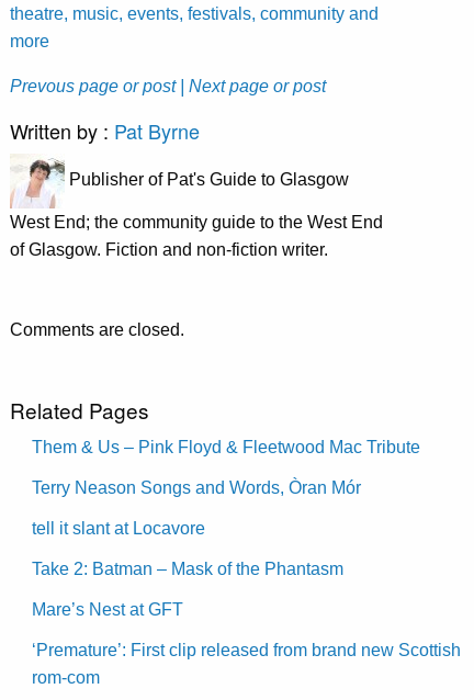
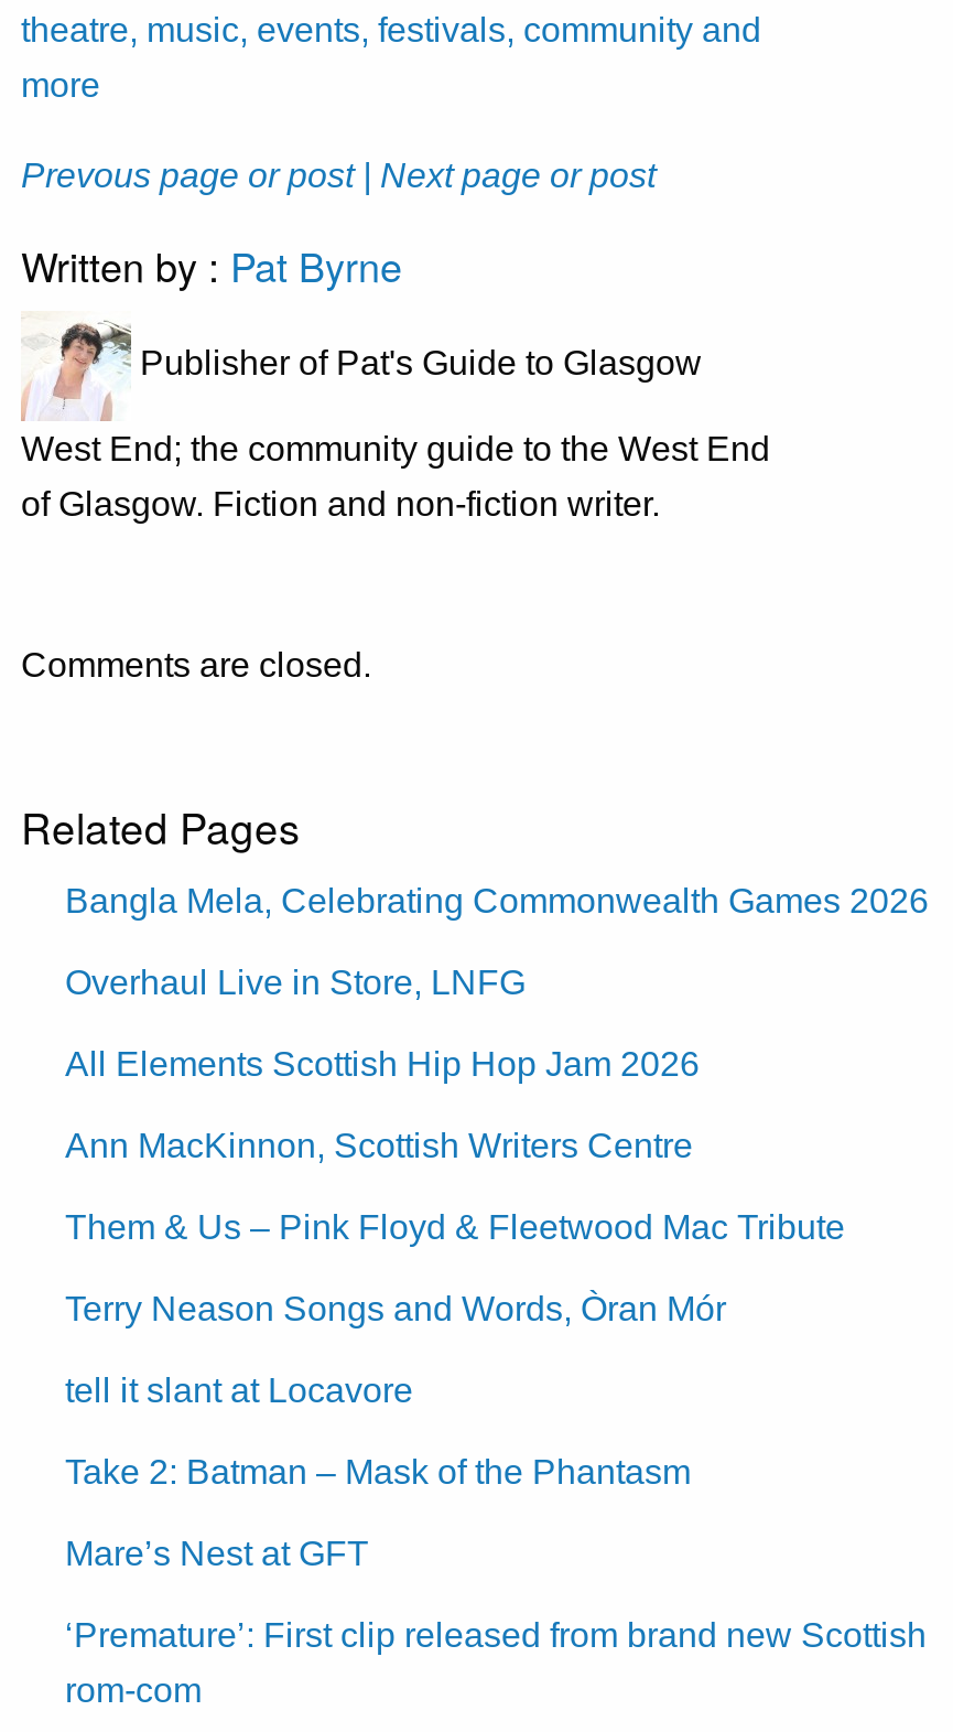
+ Bangla Mela, Celebrating Commonwealth Games 2026
+ Overhaul Live in Store, LNFG
+ All Elements Scottish Hip Hop Jam 2026
+ Ann MacKinnon, Scottish Writers Centre
